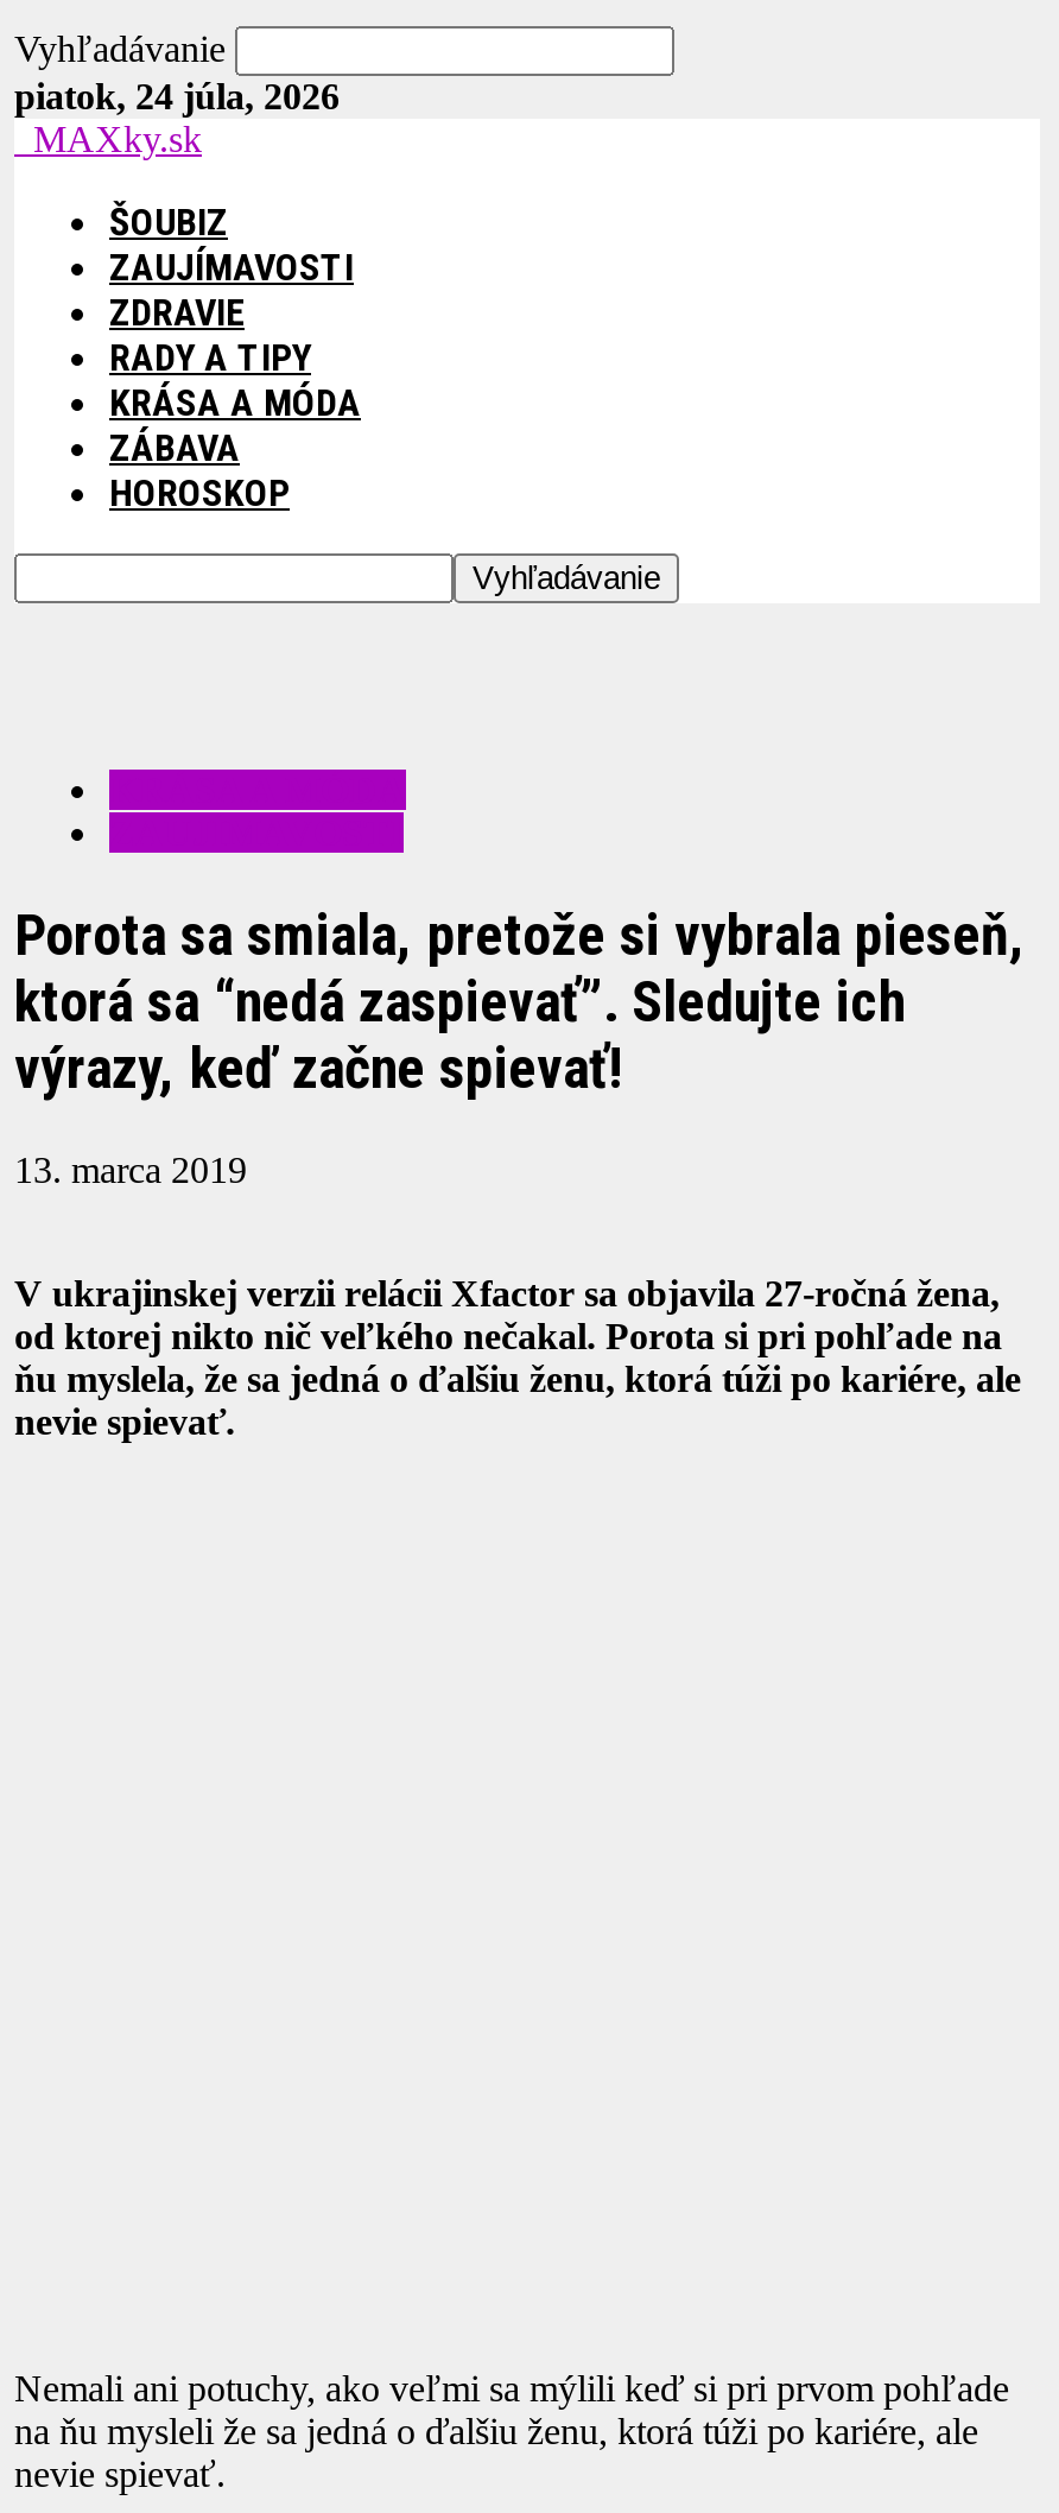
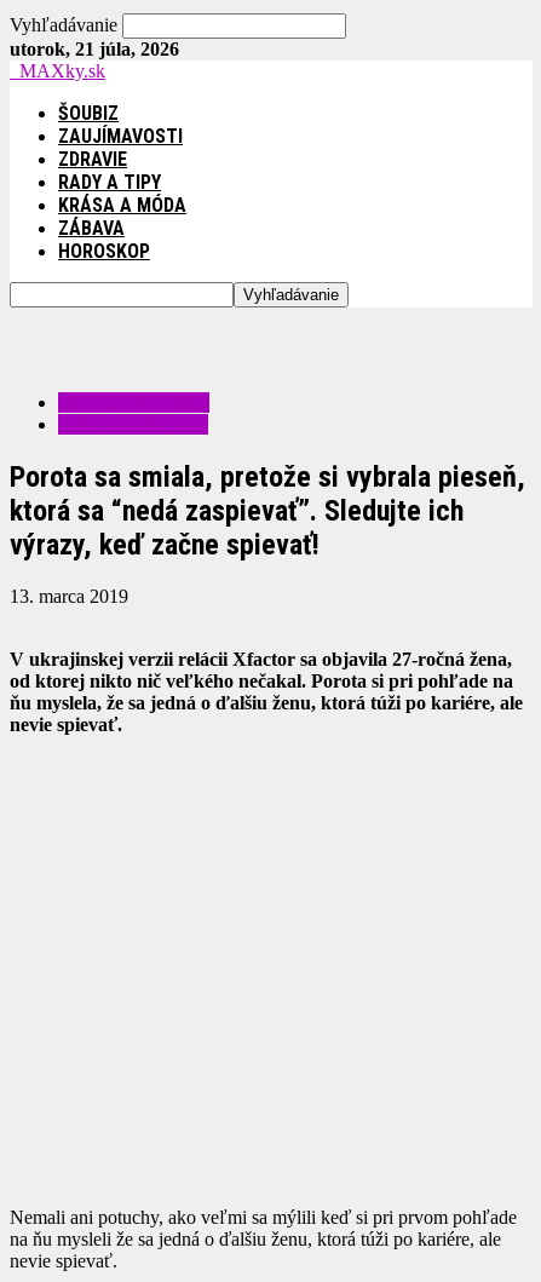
- piatok, 24 júla, 2026
+ utorok, 21 júla, 2026
